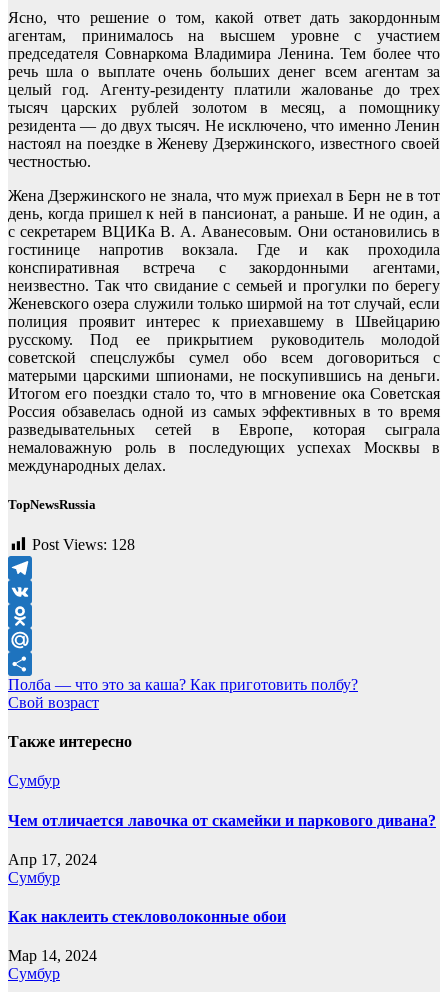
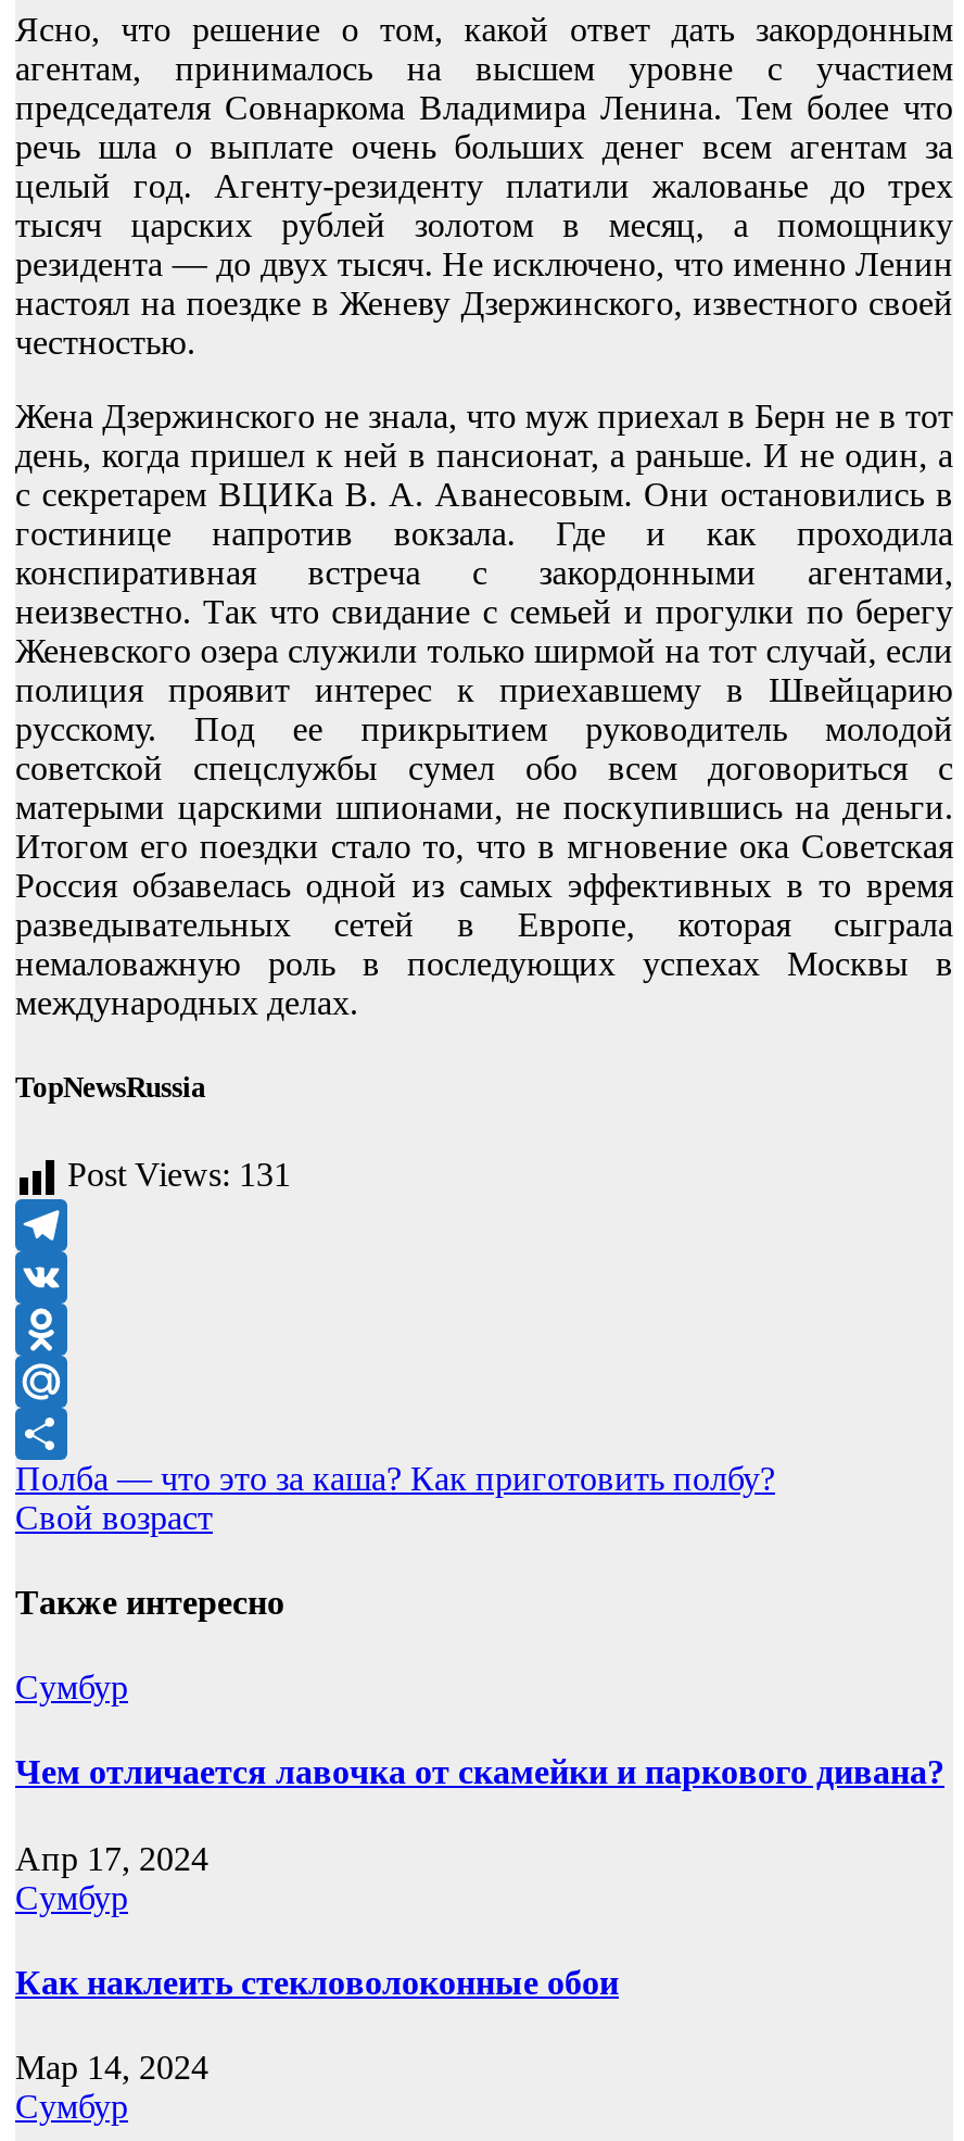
- Post Views: 128
+ Post Views: 131
